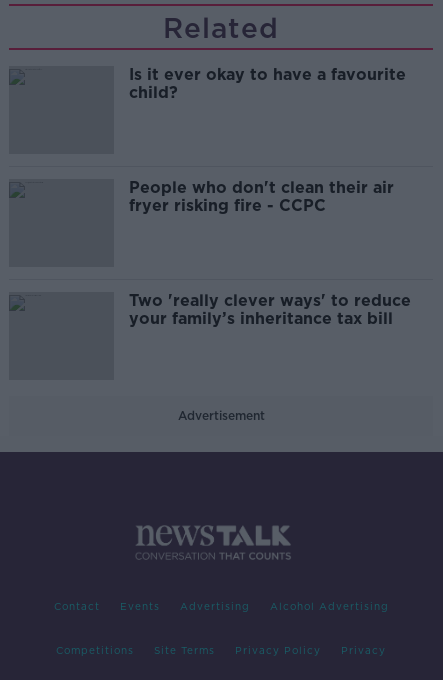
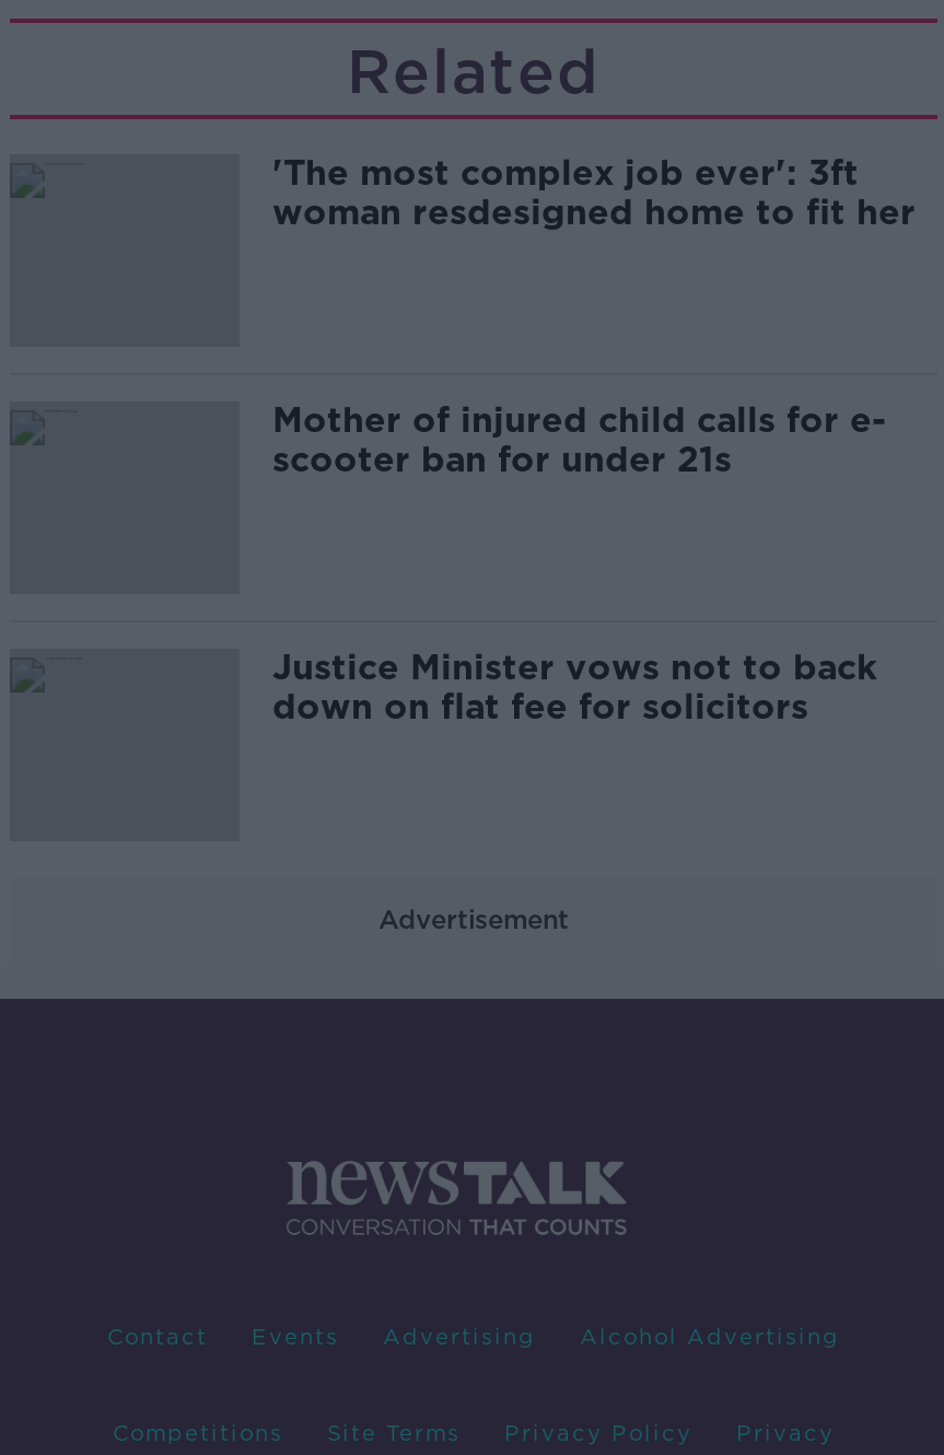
- Is it ever okay to have a favourite
- child?
+ 'The most complex job ever': 3ft
+ woman resdesigned home to fit her

- People who don't clean their air
- fryer risking fire - CCPC
+ Mother of injured child calls for e-
+ scooter ban for under 21s

- Two 'really clever ways' to reduce
- your family’s inheritance tax bill
+ Justice Minister vows not to back
+ down on flat fee for solicitors
